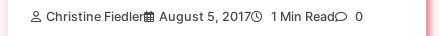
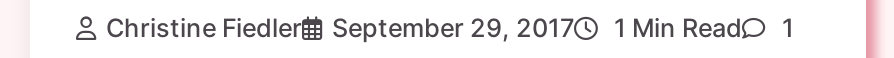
- August 5, 2017
+ September 29, 2017

- 0
+ 1
